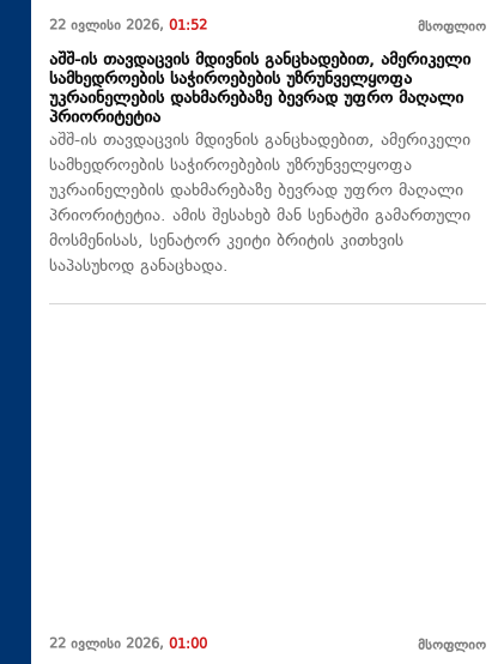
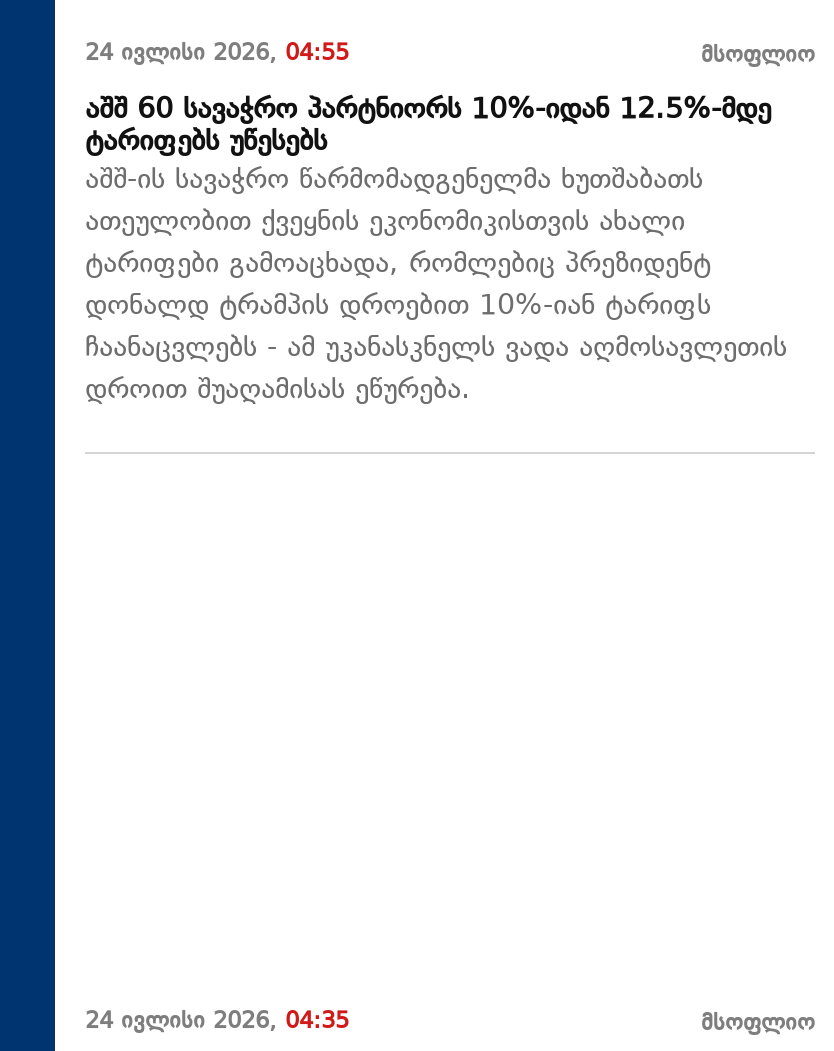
- 22 ივლისი 2026, 01:52
+ 24 ივლისი 2026, 04:55

- აშშ-ის თავდაცვის მდივნის განცხადებით, ამერიკელი
- სამხედროების საჭიროებების უზრუნველყოფა
- უკრაინელების დახმარებაზე ბევრად უფრო მაღალი
- პრიორიტეტია
- აშშ-ის თავდაცვის მდივნის განცხადებით, ამერიკელი
- სამხედროების საჭიროებების უზრუნველყოფა
- უკრაინელების დახმარებაზე ბევრად უფრო მაღალი
- პრიორიტეტია. ამის შესახებ მან სენატში გამართული
- მოსმენისას, სენატორ კეიტი ბრიტის კითხვის
- საპასუხოდ განაცხადა.
+ აშშ 60 სავაჭრო პარტნიორს 10%-იდან 12.5%-მდე
+ ტარიფებს უწესებს
+ აშშ-ის სავაჭრო წარმომადგენელმა ხუთშაბათს
+ ათეულობით ქვეყნის ეკონომიკისთვის ახალი
+ ტარიფები გამოაცხადა, რომლებიც პრეზიდენტ
+ დონალდ ტრამპის დროებით 10%-იან ტარიფს
+ ჩაანაცვლებს - ამ უკანასკნელს ვადა აღმოსავლეთის
+ დროით შუაღამისას ეწურება.

- 22 ივლისი 2026, 01:00
+ 24 ივლისი 2026, 04:35
